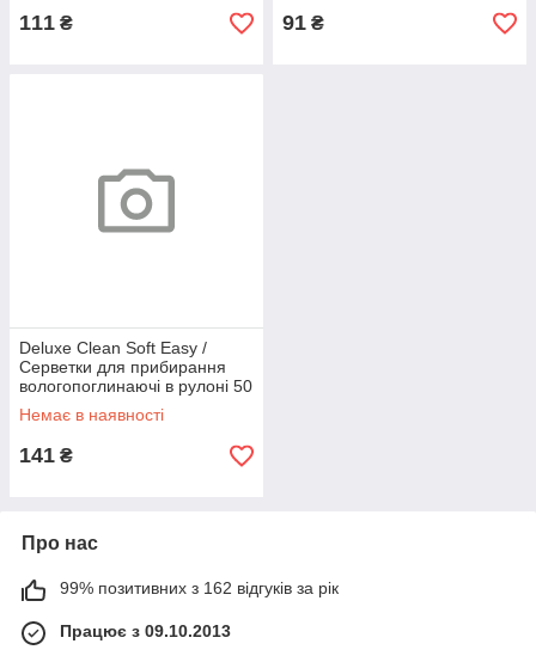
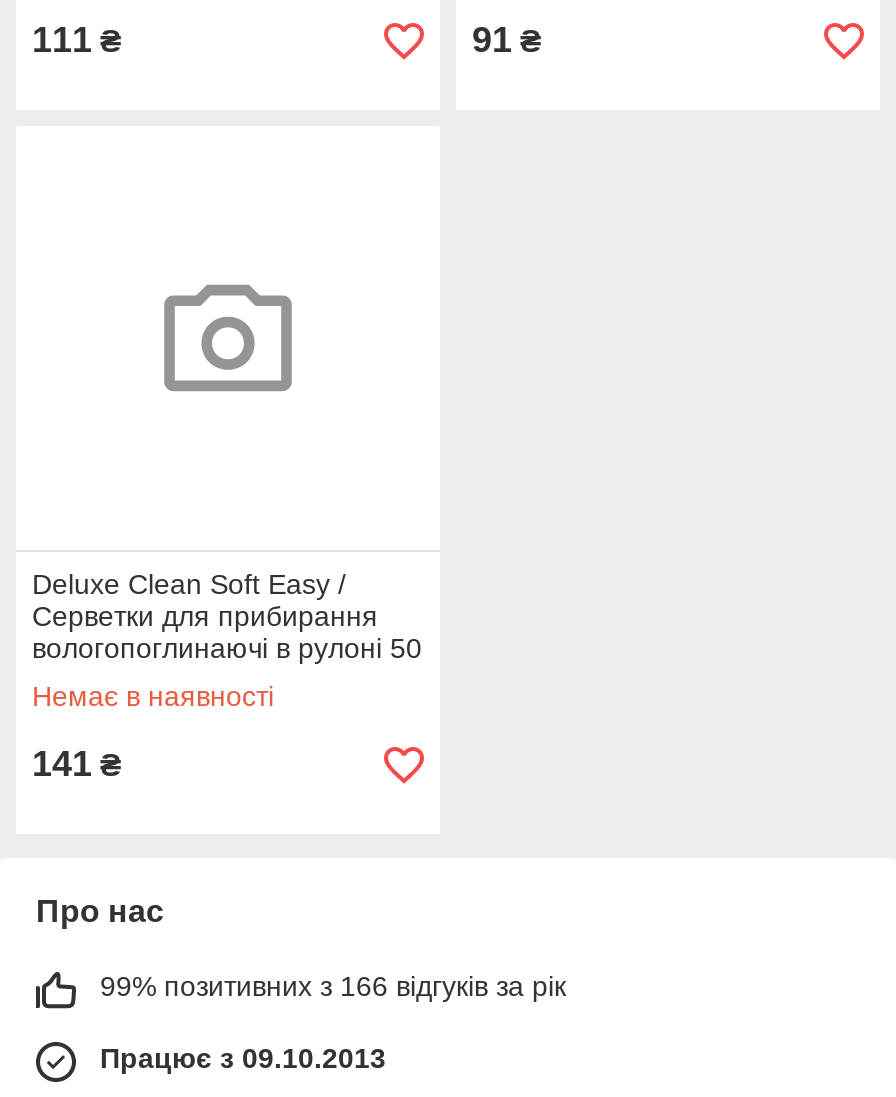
- 99% позитивних з 162 відгуків за рік
+ 99% позитивних з 166 відгуків за рік
